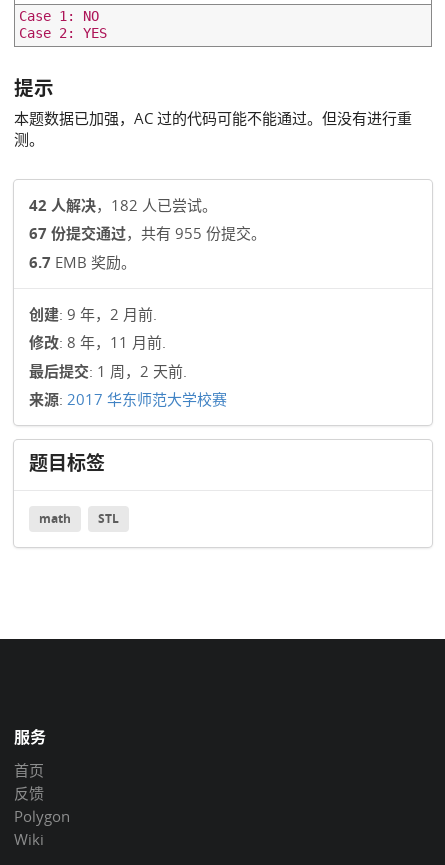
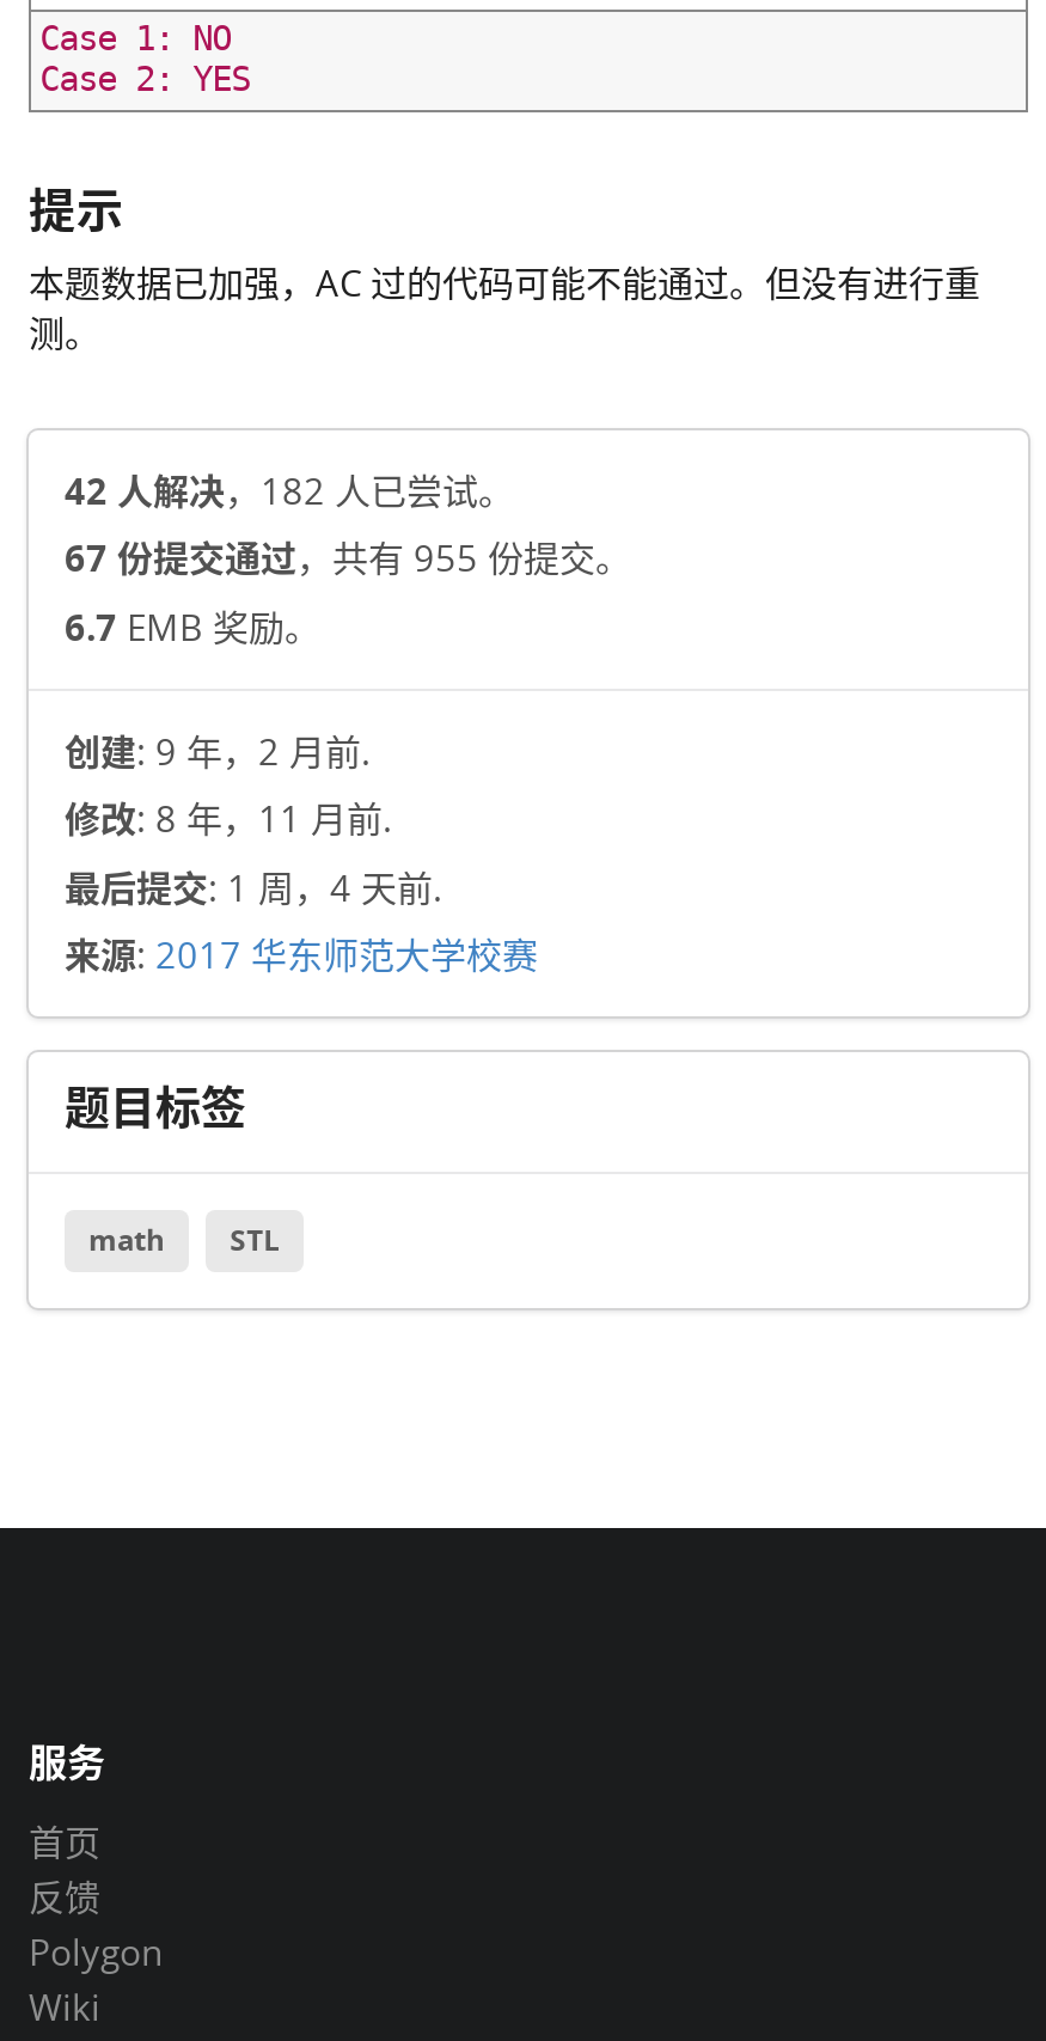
- 最后提交: 1 周，2 天前.
+ 最后提交: 1 周，4 天前.
